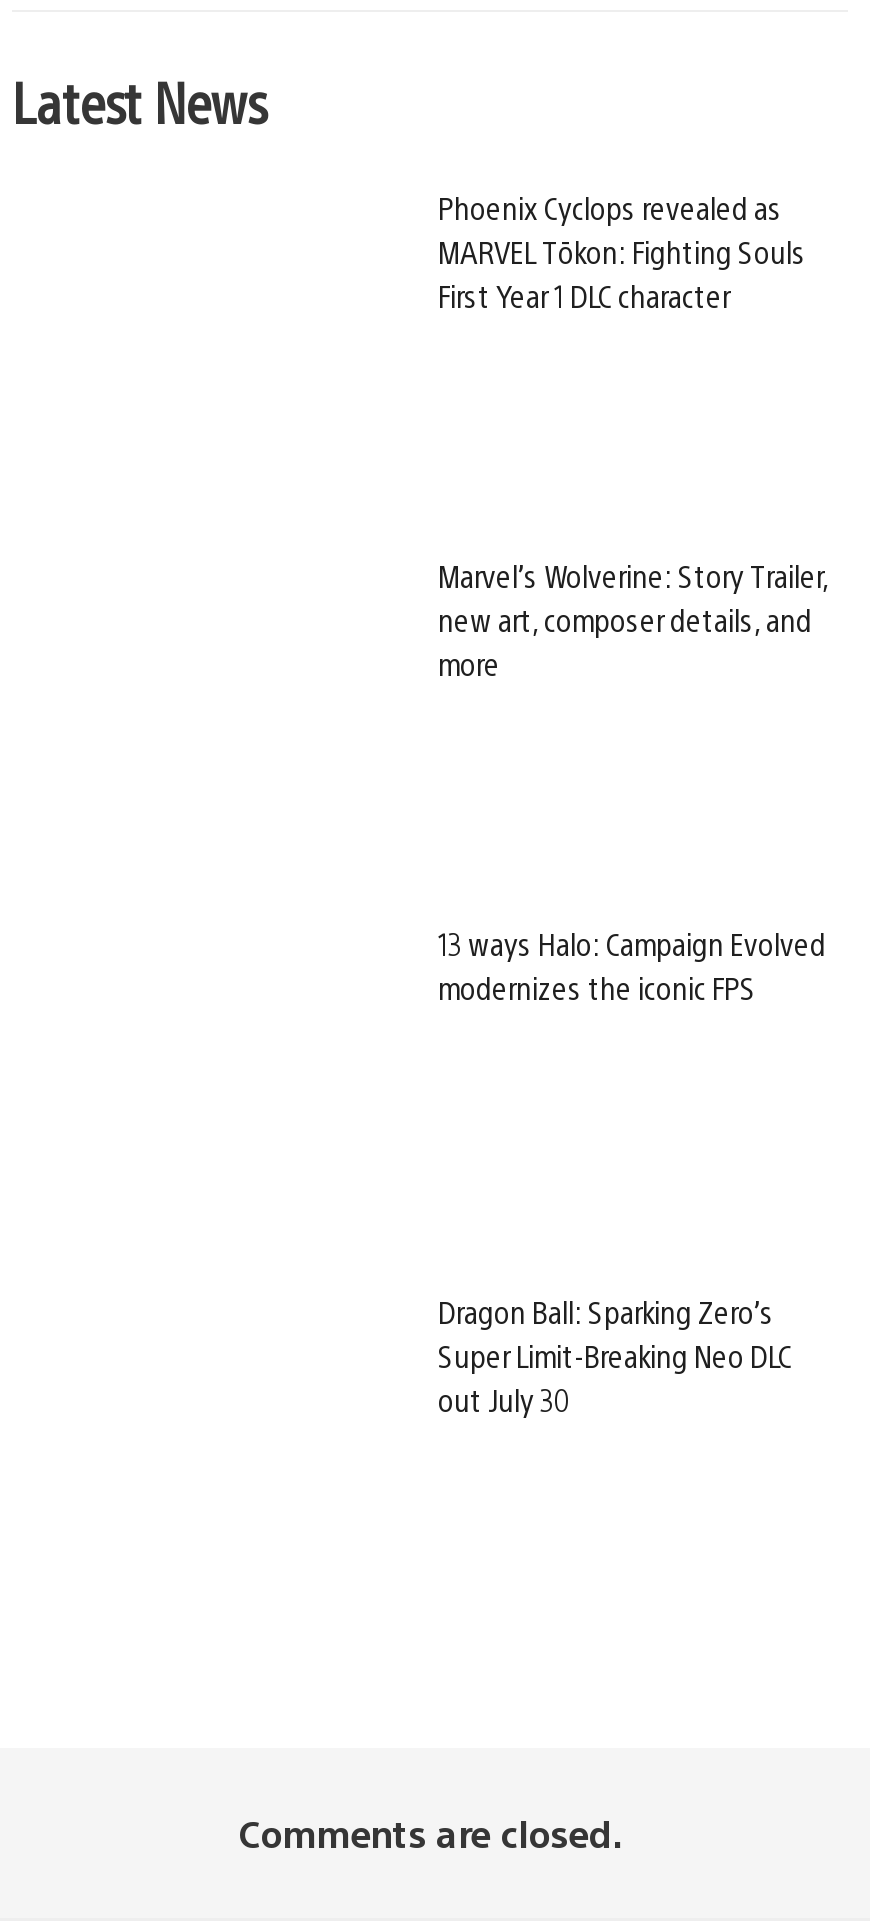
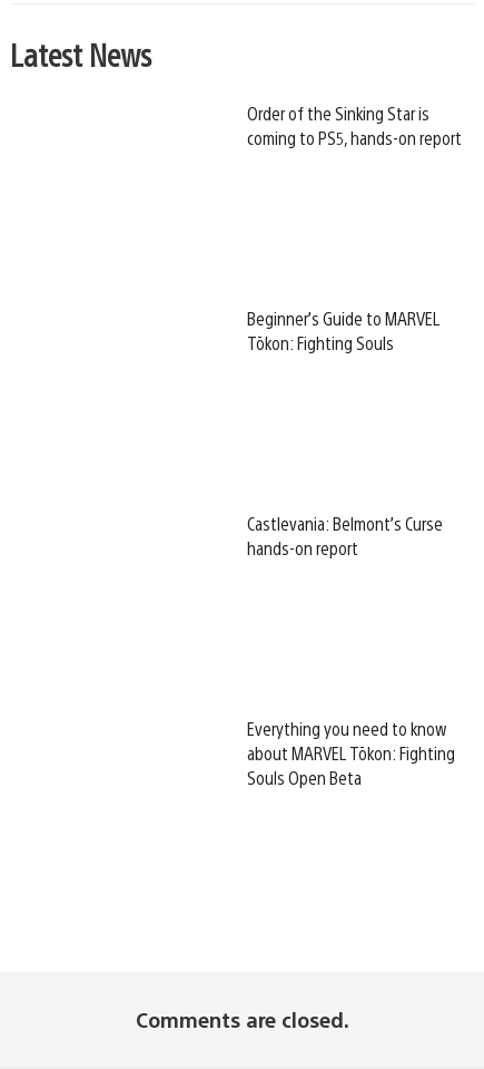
- Phoenix Cyclops revealed as
- MARVEL Tōkon: Fighting Souls
- First Year 1 DLC character
+ Order of the Sinking Star is
+ coming to PS5, hands-on report

- Marvel’s Wolverine: Story Trailer,
- new art, composer details, and
- more
+ Beginner’s Guide to MARVEL
+ Tōkon: Fighting Souls

- 13 ways Halo: Campaign Evolved
- modernizes the iconic FPS
+ Castlevania: Belmont’s Curse
+ hands-on report

- Dragon Ball: Sparking Zero’s
- Super Limit-Breaking Neo DLC
- out July 30
+ Everything you need to know
+ about MARVEL Tōkon: Fighting
+ Souls Open Beta
